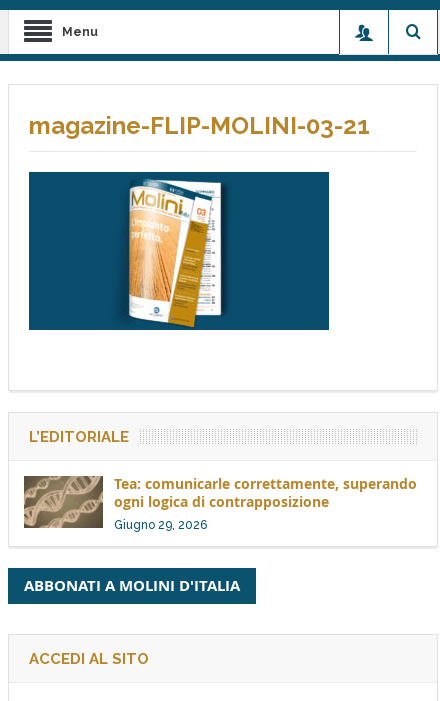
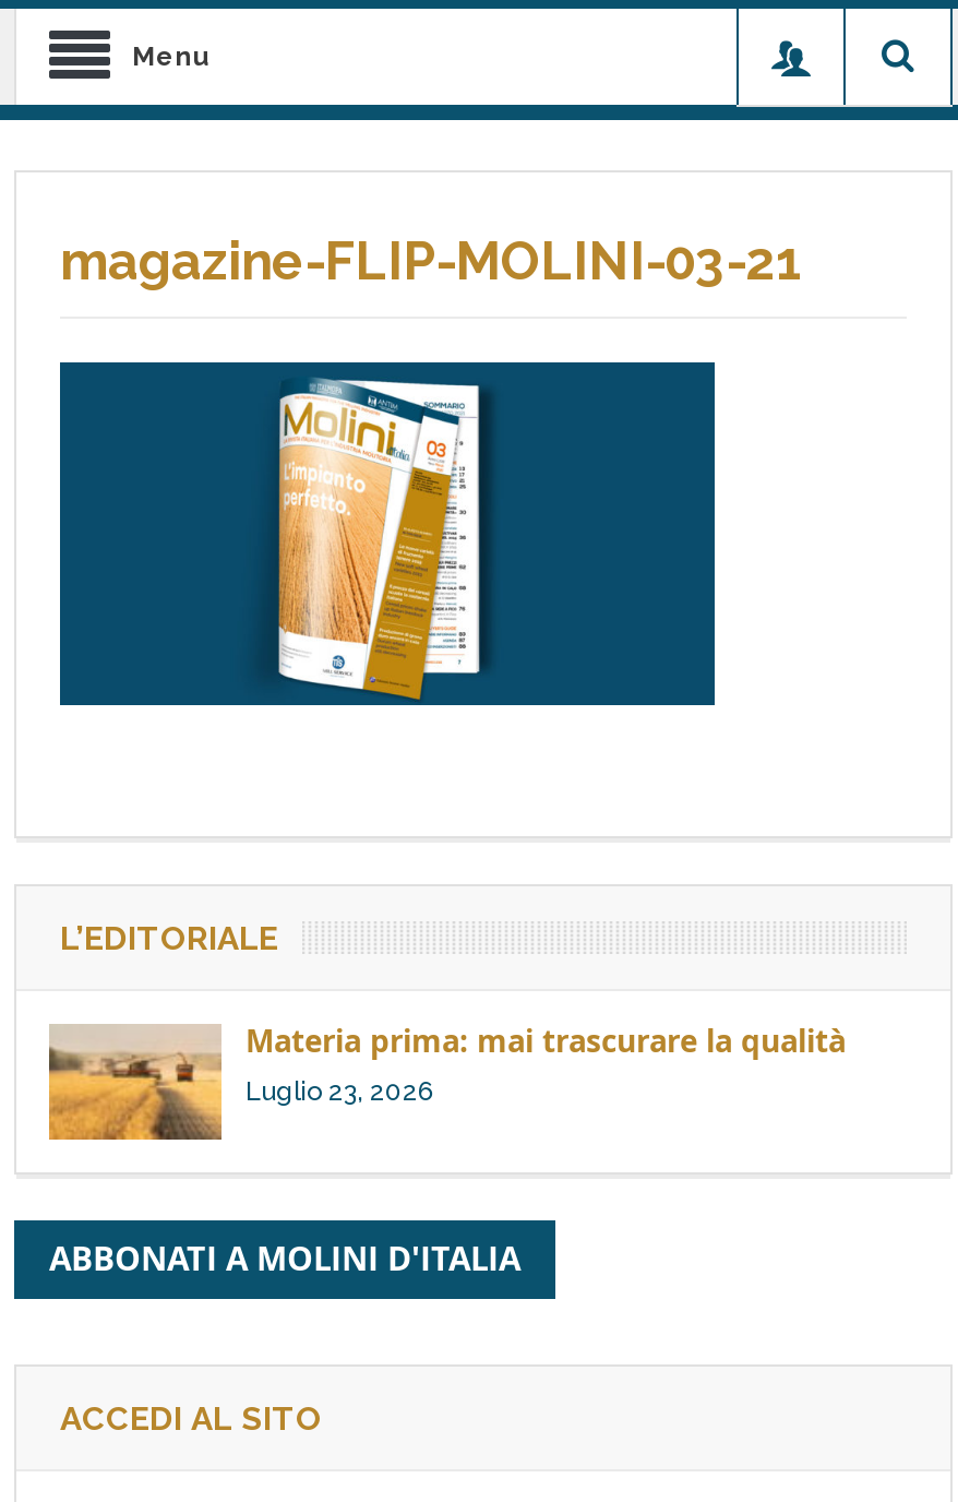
- [image]
- Tea: comunicarle correttamente, superando
- ogni logica di contrapposizione
- Giugno 29, 2026
+ [image]
+ Materia prima: mai trascurare la qualità
+ Luglio 23, 2026
